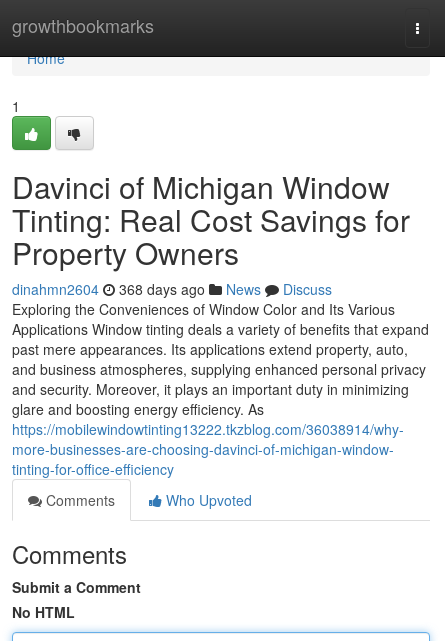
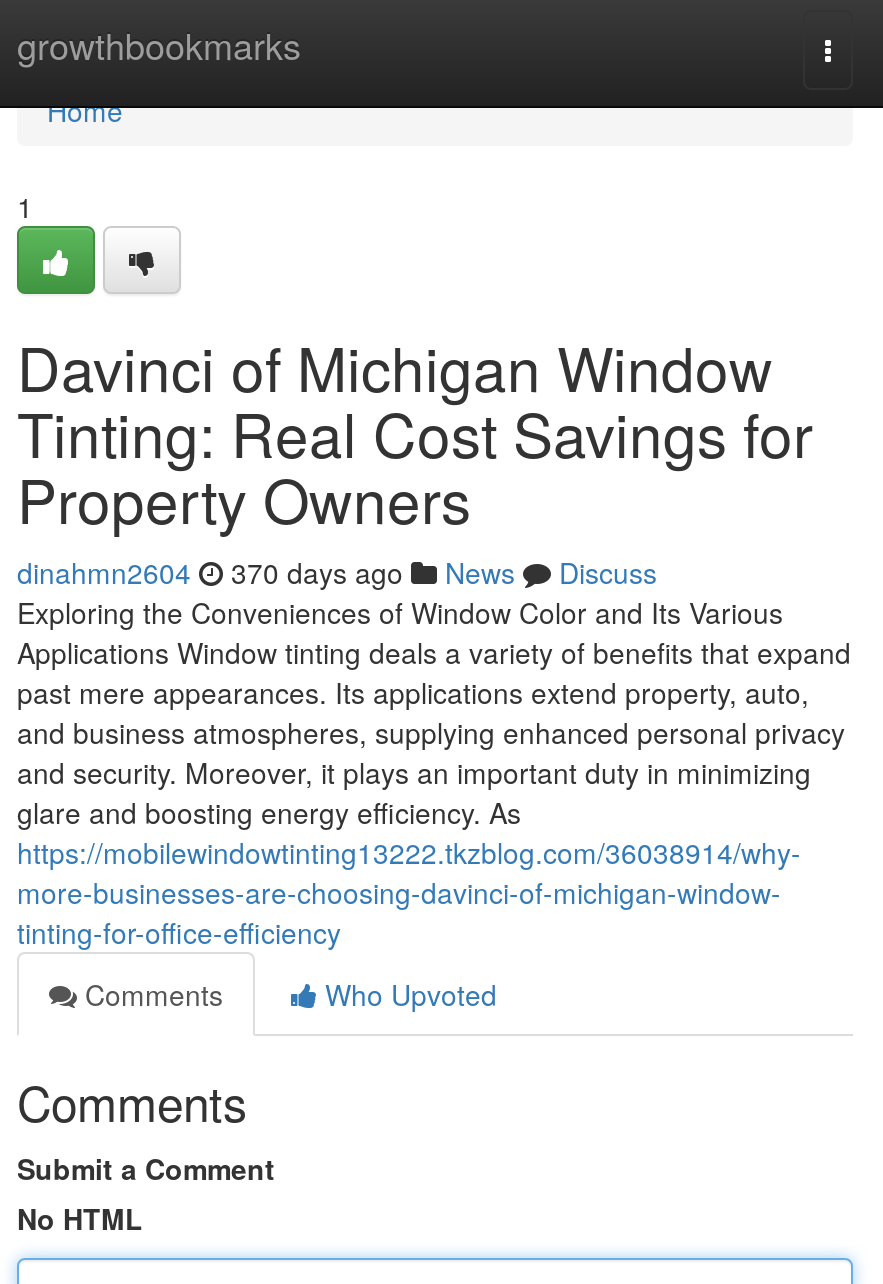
- dinahmn2604 368 days ago News Discuss
+ dinahmn2604 370 days ago News Discuss
